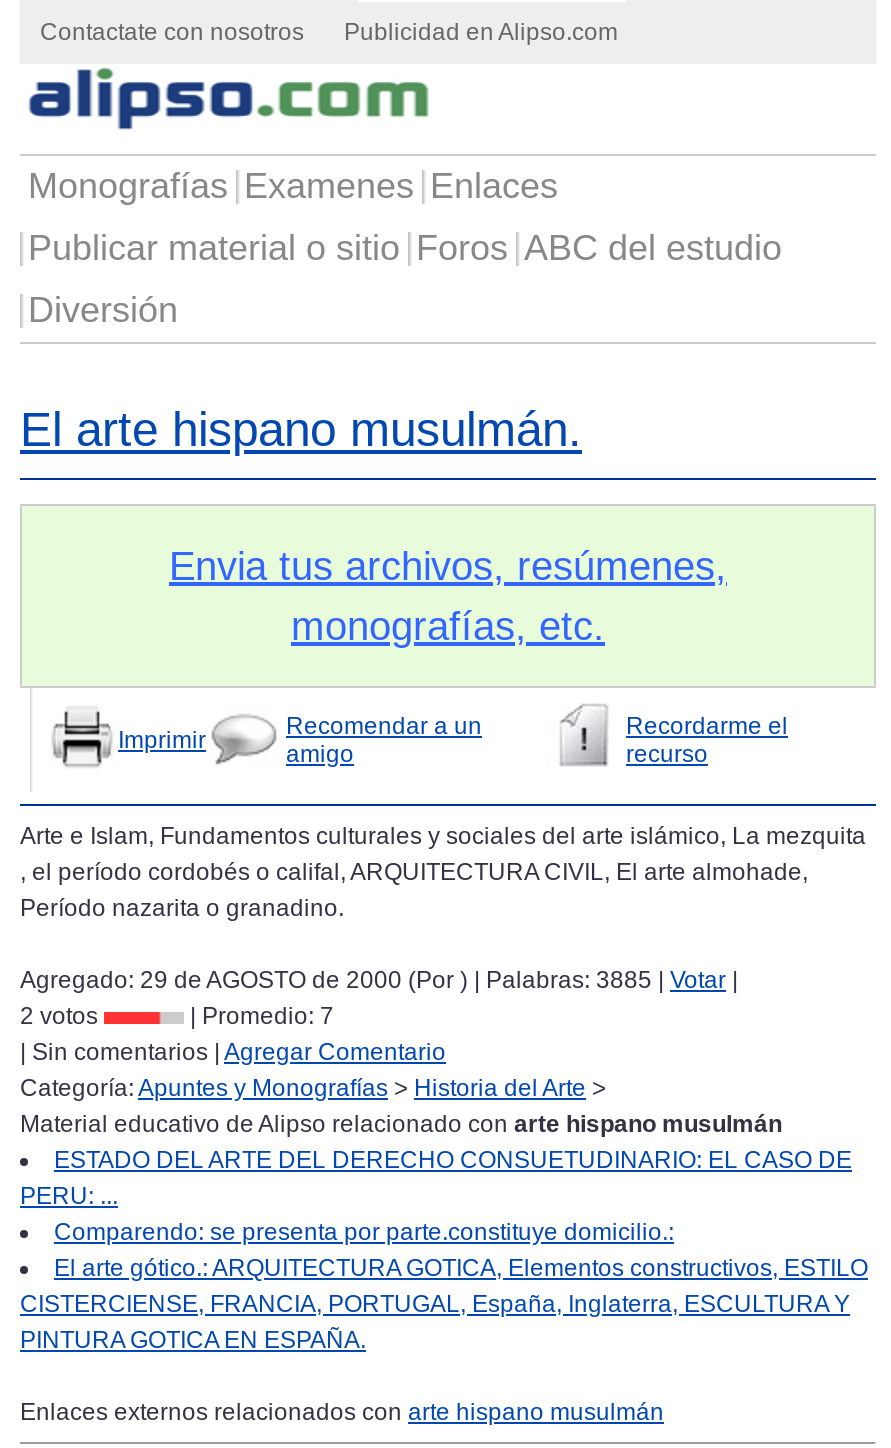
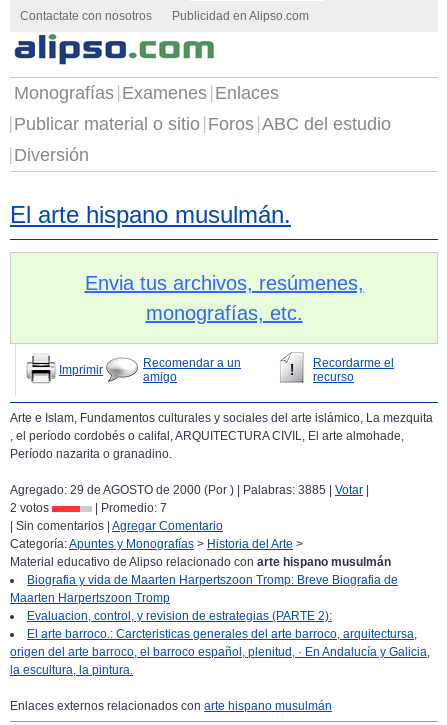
- ESTADO DEL ARTE DEL DERECHO CONSUETUDINARIO: EL CASO DE
- PERU: ...
- Comparendo: se presenta por parte.constituye domicilio.:
- El arte gótico.: ARQUITECTURA GOTICA, Elementos constructivos, ESTILO
- CISTERCIENSE, FRANCIA, PORTUGAL, España, Inglaterra, ESCULTURA Y
- PINTURA GOTICA EN ESPAÑA.
+ Biografia y vida de Maarten Harpertszoon Tromp: Breve Biografia de
+ Maarten Harpertszoon Tromp
+ Evaluacion, control, y revision de estrategias (PARTE 2):
+ El arte barroco.: Carcteristicas generales del arte barroco, arquitectursa,
+ origen del arte barroco, el barroco español, plenitud, · En Andalucía y Galicia,
+ la escultura, la pintura.
